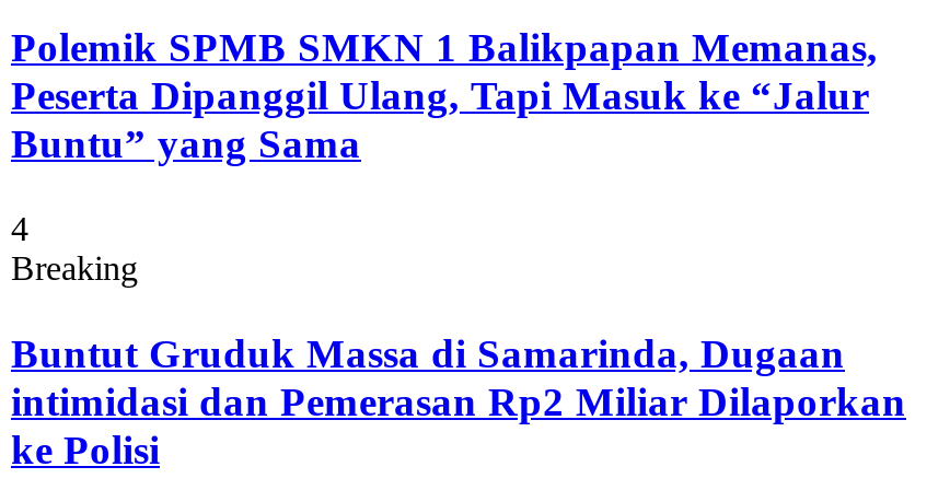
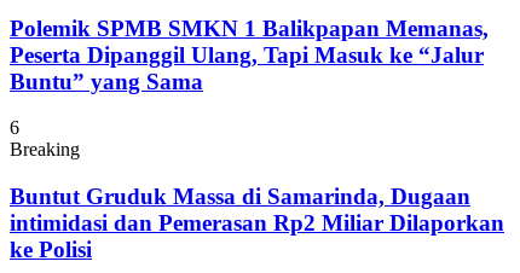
- 4
+ 6
